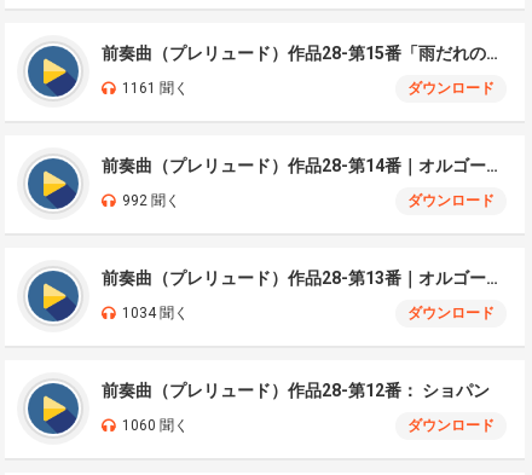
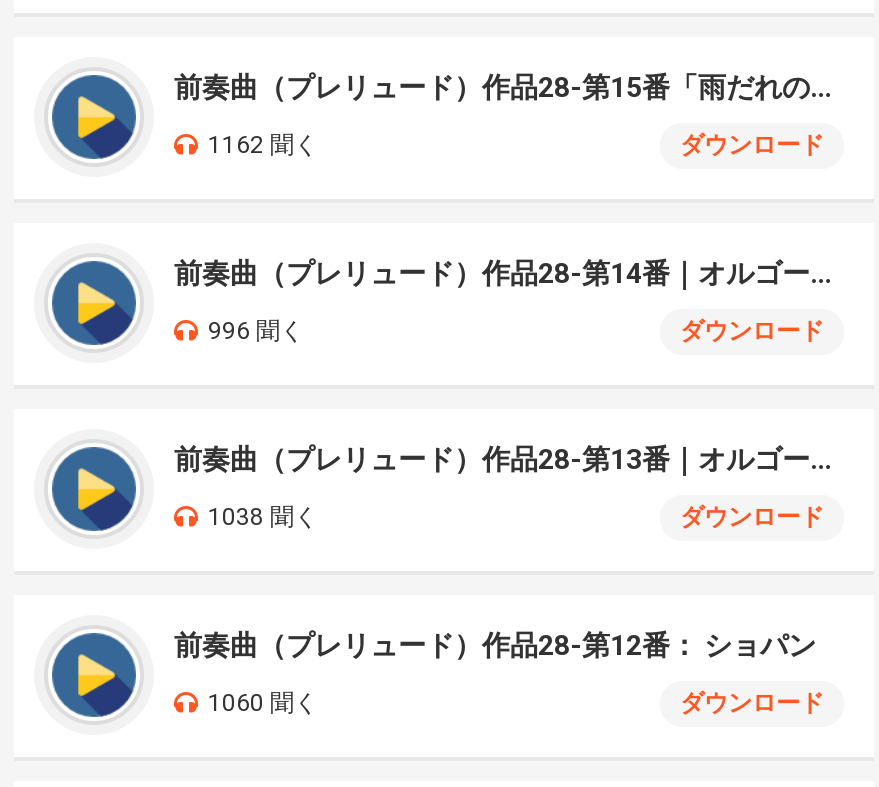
- 1161 聞く
+ 1162 聞く

- 992 聞く
+ 996 聞く

- 1034 聞く
+ 1038 聞く
